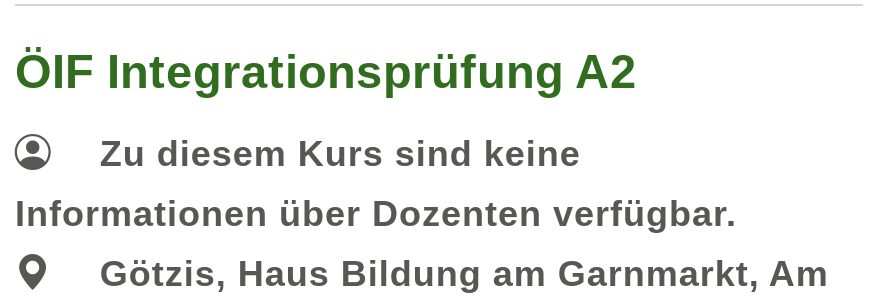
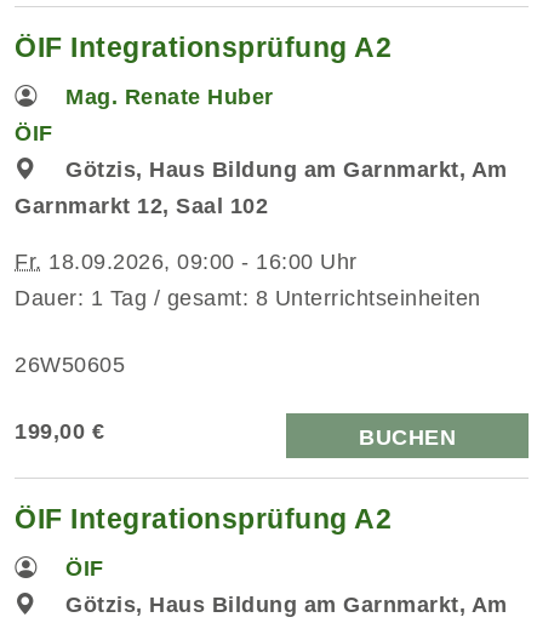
- Zu diesem Kurs sind keine
- Informationen über Dozenten verfügbar.
+ Mag. Renate Huber
+ ÖIF
+ Götzis, Haus Bildung am Garnmarkt, Am
+ Garnmarkt 12, Saal 102
+ Fr. 18.09.2026, 09:00 - 16:00 Uhr
+ Dauer: 1 Tag / gesamt: 8 Unterrichtseinheiten
+ 26W50605
+ 199,00 €
+ BUCHEN
+ ÖIF Integrationsprüfung A2
+ ÖIF
